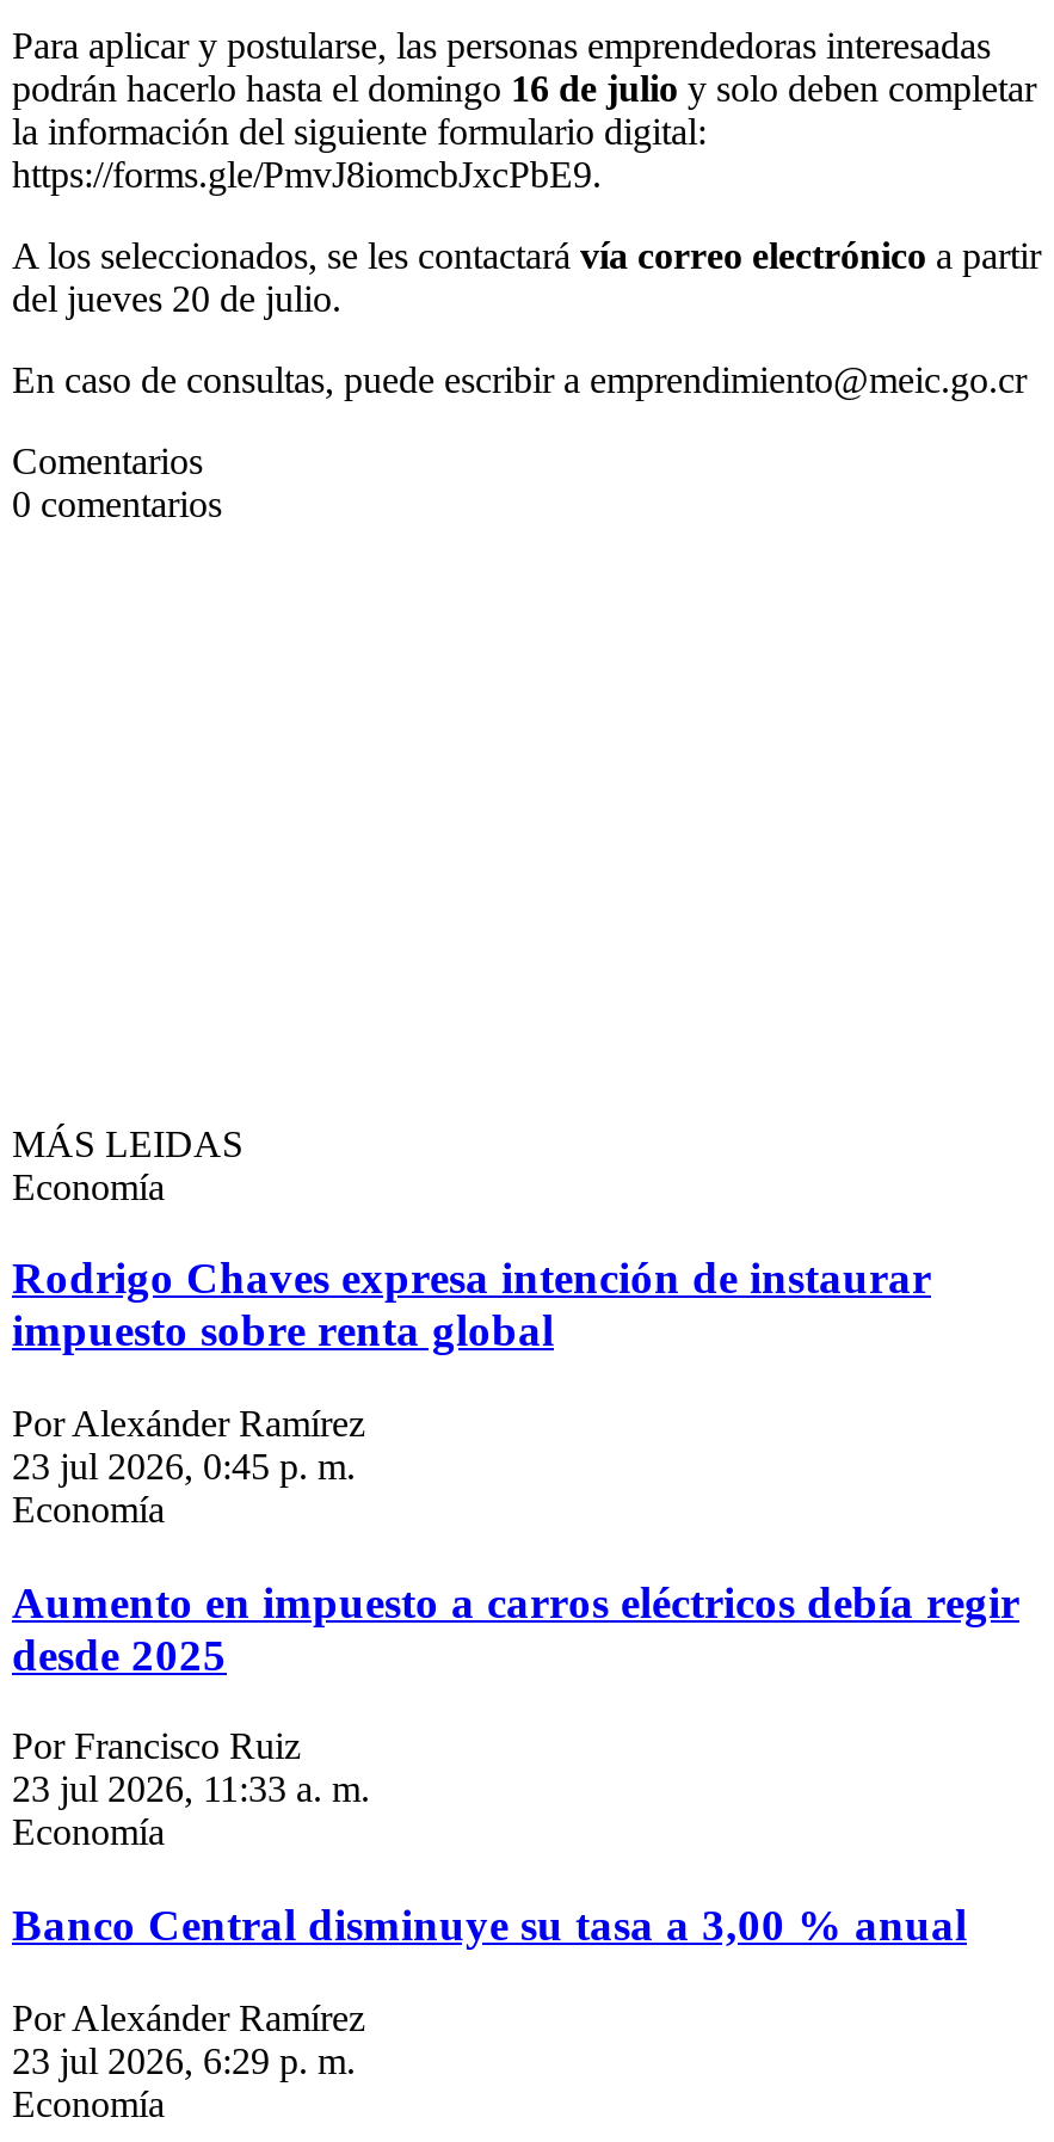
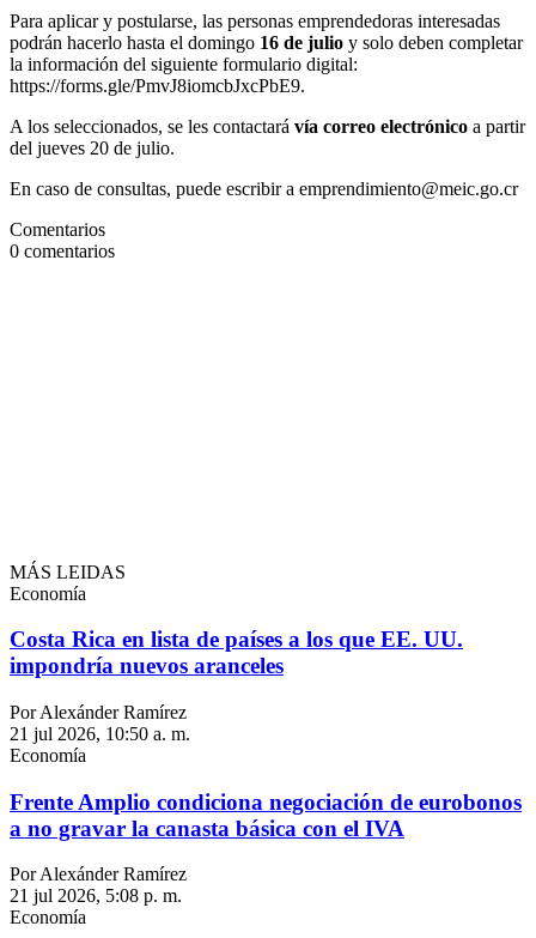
- Rodrigo Chaves expresa intención de instaurar
- impuesto sobre renta global
+ Costa Rica en lista de países a los que EE. UU.
+ impondría nuevos aranceles

- 23 jul 2026, 0:45 p. m.
+ 21 jul 2026, 10:50 a. m.

- Aumento en impuesto a carros eléctricos debía regir
- desde 2025
- Por Francisco Ruiz
- 23 jul 2026, 11:33 a. m.
- Economía
- Banco Central disminuye su tasa a 3,00 % anual
+ Frente Amplio condiciona negociación de eurobonos
+ a no gravar la canasta básica con el IVA

- 23 jul 2026, 6:29 p. m.
+ 21 jul 2026, 5:08 p. m.
